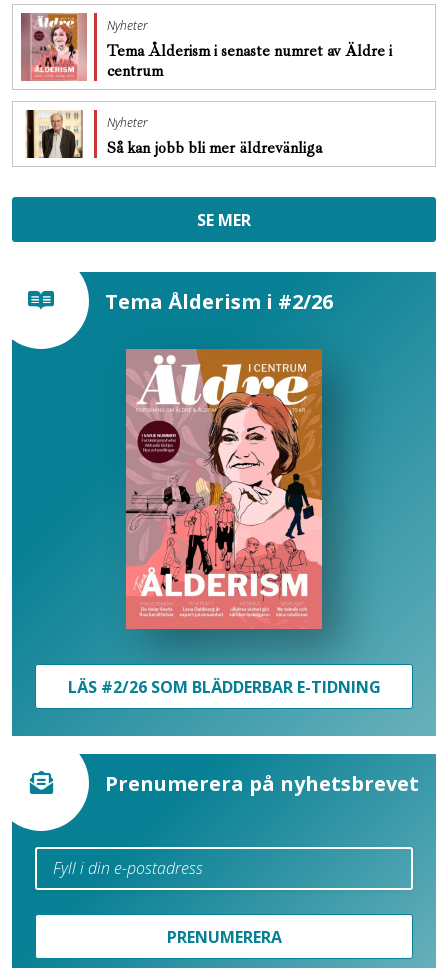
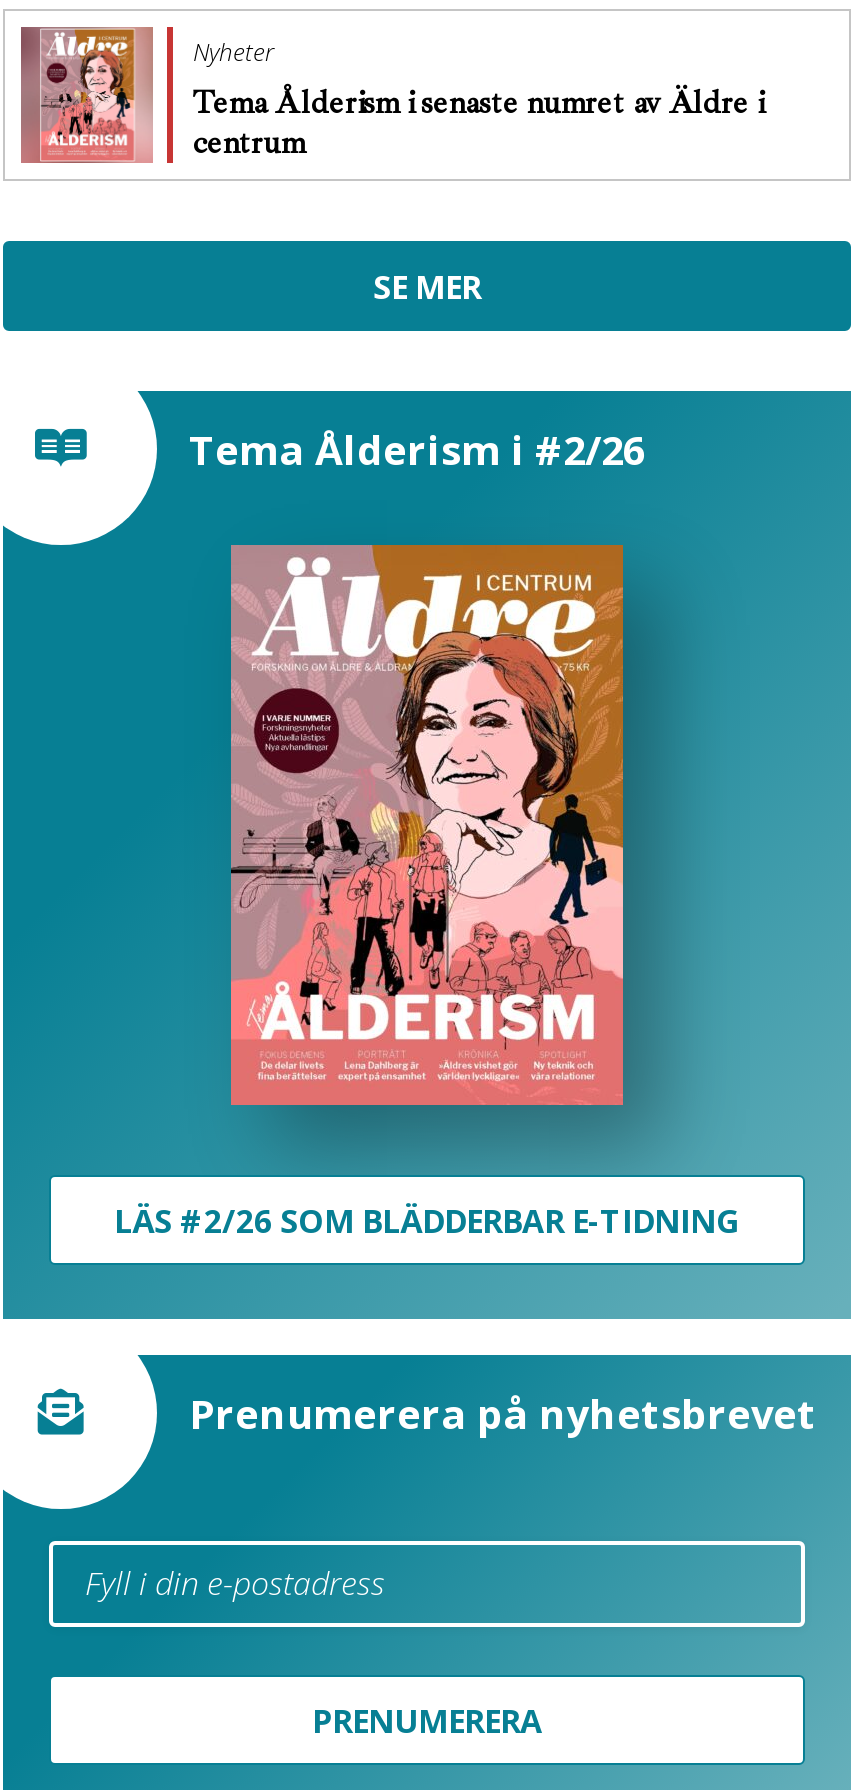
- [image]
- Nyheter
- Så kan jobb bli mer äldrevänliga
